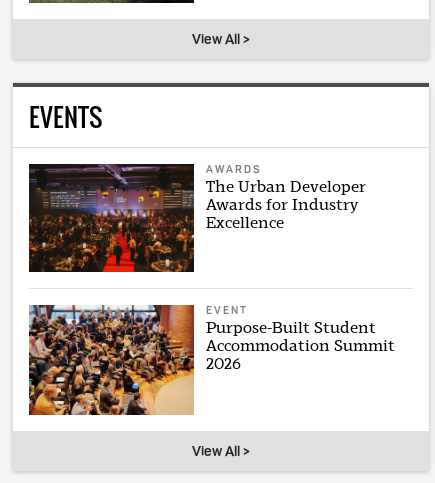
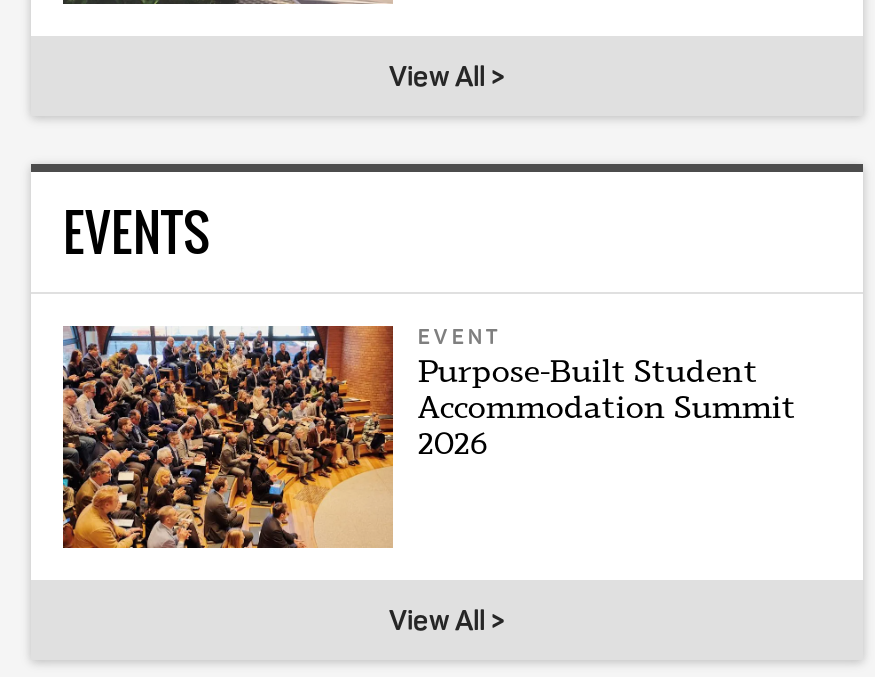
- [image]
- AWARDS
- The Urban Developer
- Awards for Industry
- Excellence
